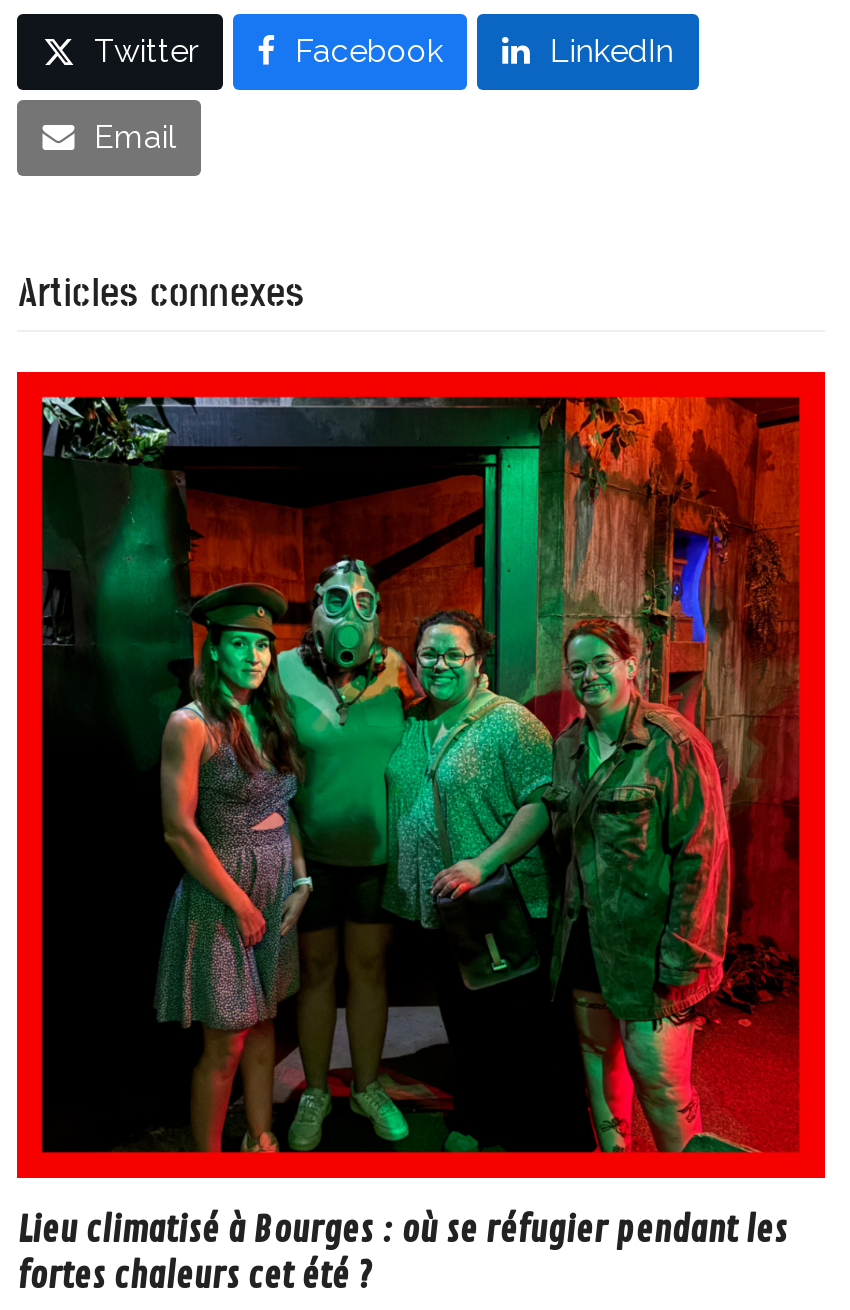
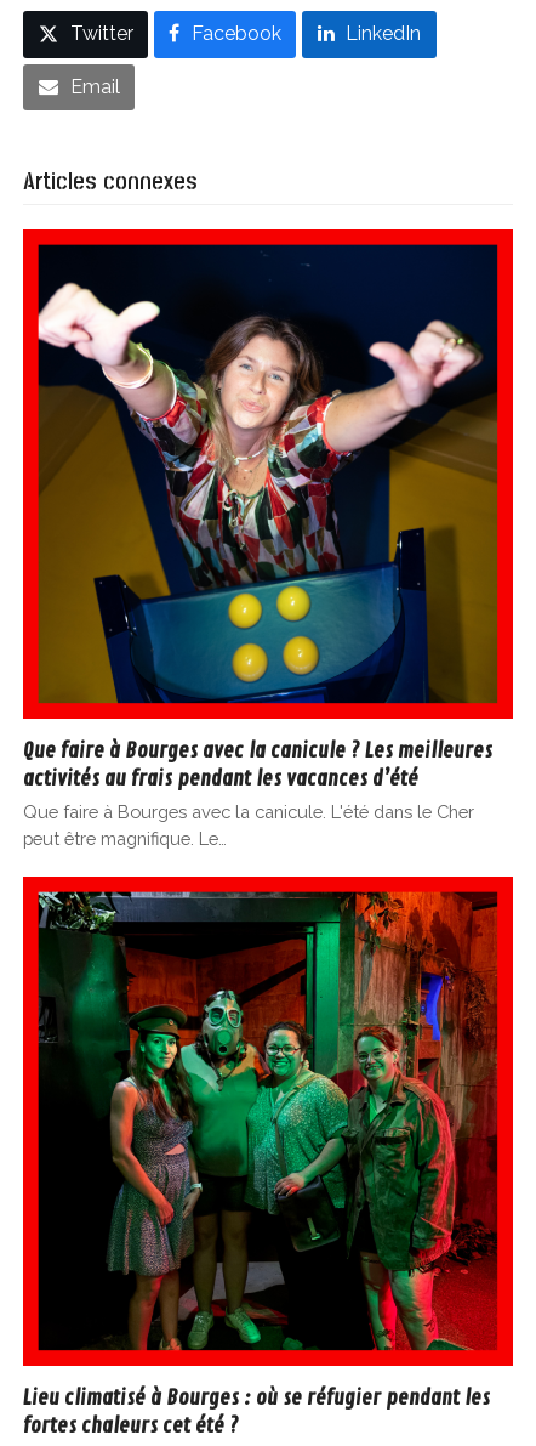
+ [image]
+ Que faire à Bourges avec la canicule ? Les meilleures
+ activités au frais pendant les vacances d’été
+ Que faire à Bourges avec la canicule. L'été dans le Cher
+ peut être magnifique. Le…
